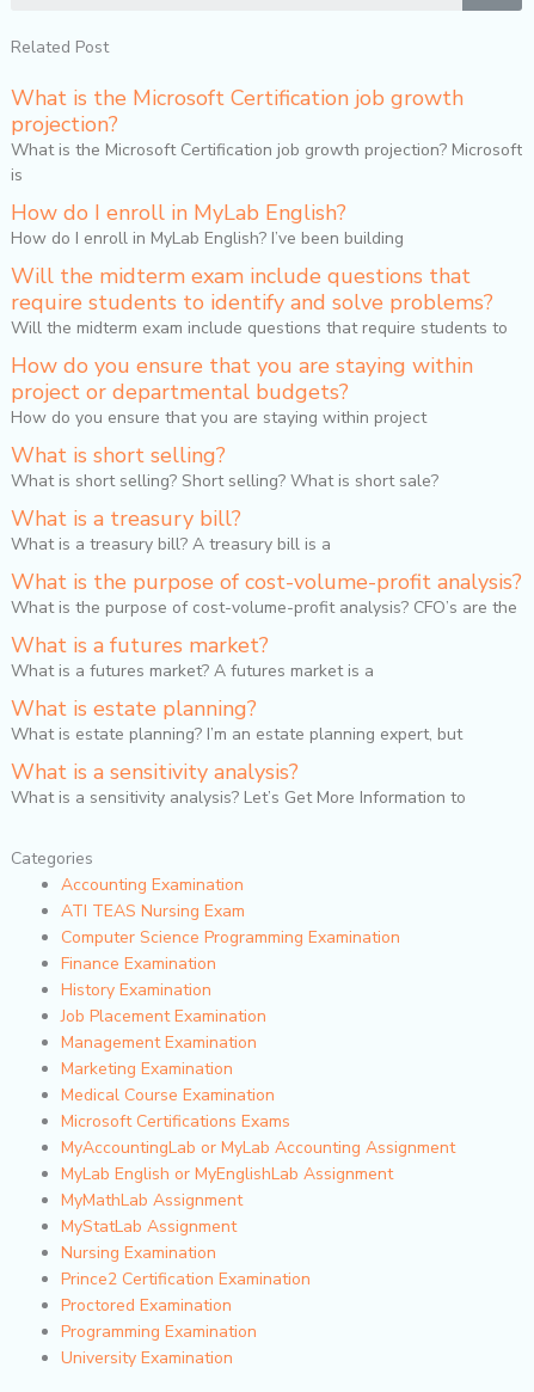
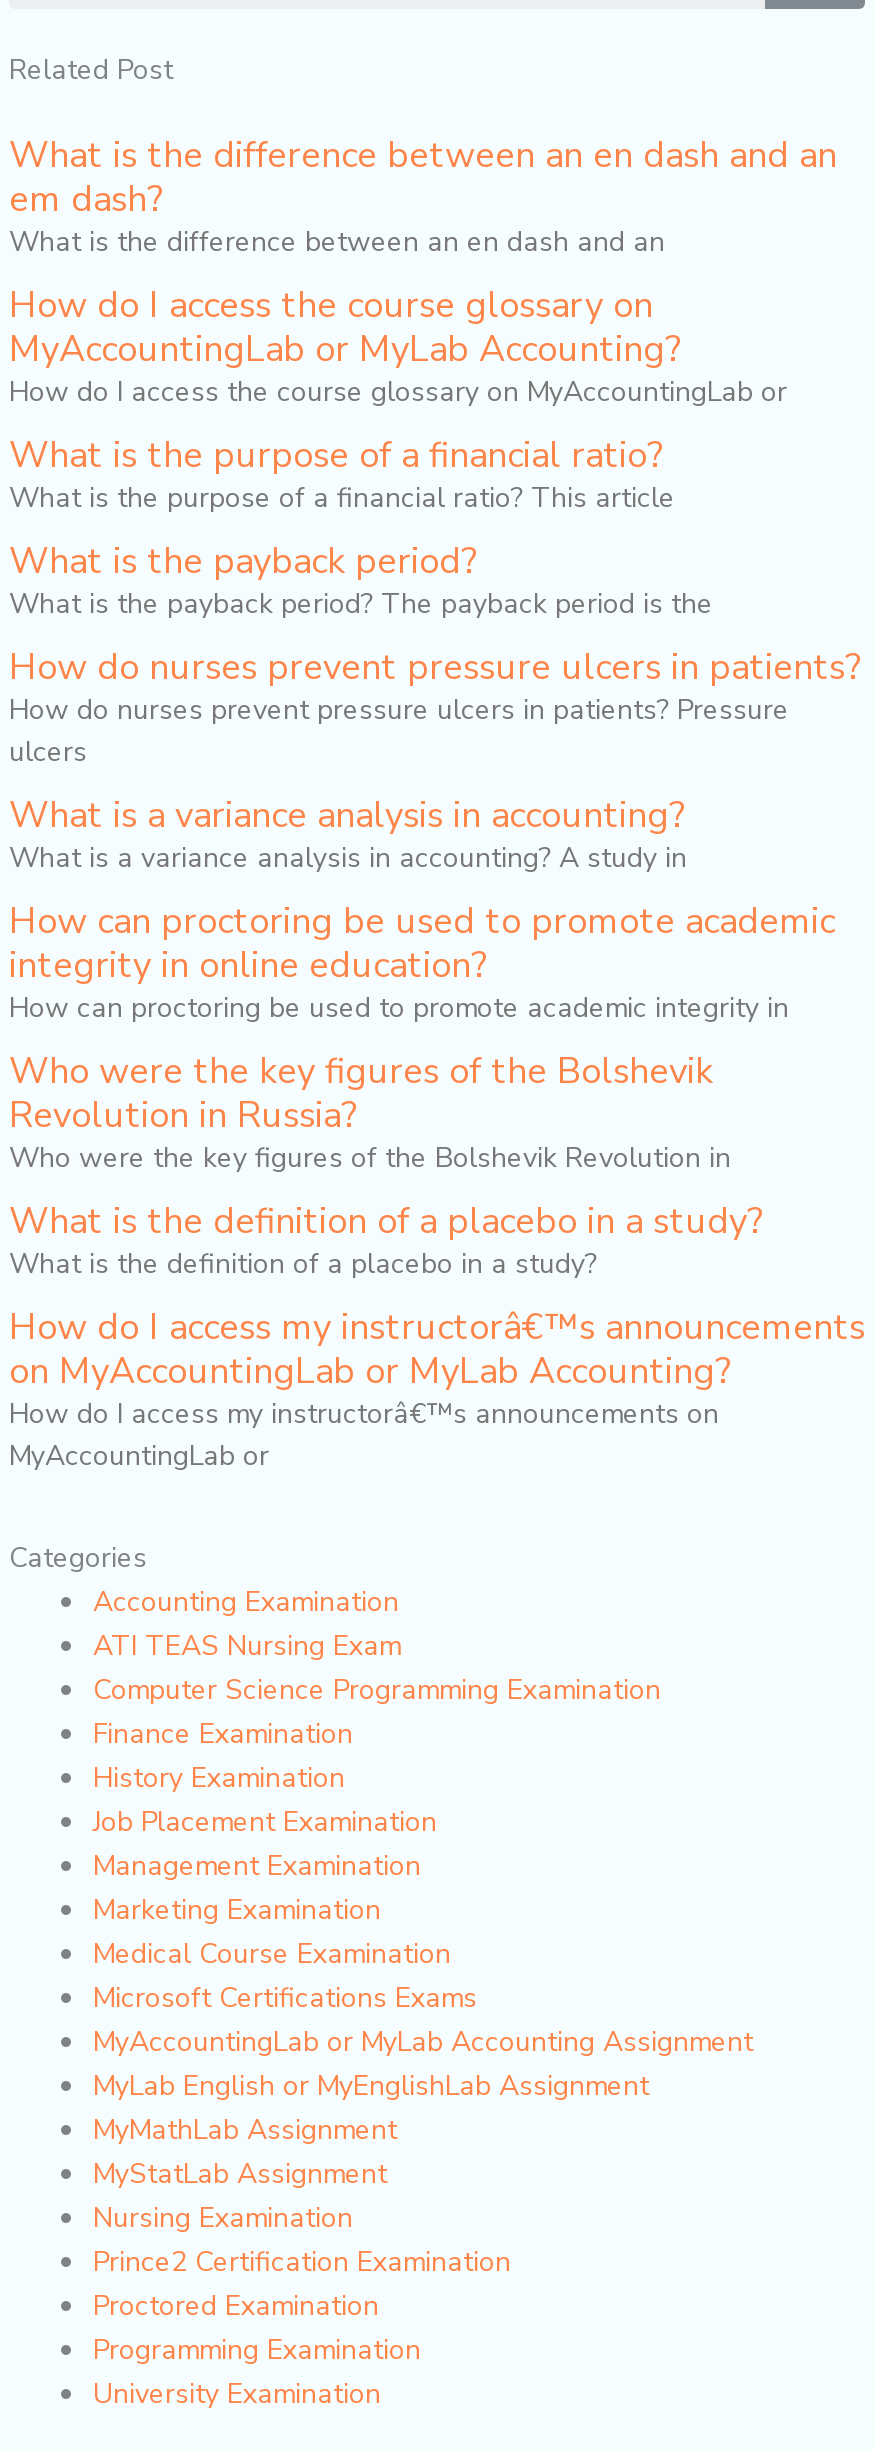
- What is the Microsoft Certification job growth
- projection?
- What is the Microsoft Certification job growth projection? Microsoft
- is
- How do I enroll in MyLab English?
- How do I enroll in MyLab English? I’ve been building
- Will the midterm exam include questions that
- require students to identify and solve problems?
- Will the midterm exam include questions that require students to
- How do you ensure that you are staying within
- project or departmental budgets?
- How do you ensure that you are staying within project
- What is short selling?
- What is short selling? Short selling? What is short sale?
- What is a treasury bill?
- What is a treasury bill? A treasury bill is a
- What is the purpose of cost-volume-profit analysis?
- What is the purpose of cost-volume-profit analysis? CFO’s are the
- What is a futures market?
- What is a futures market? A futures market is a
- What is estate planning?
- What is estate planning? I’m an estate planning expert, but
- What is a sensitivity analysis?
- What is a sensitivity analysis? Let’s Get More Information to
+ What is the difference between an en dash and an
+ em dash?
+ What is the difference between an en dash and an
+ How do I access the course glossary on
+ MyAccountingLab or MyLab Accounting?
+ How do I access the course glossary on MyAccountingLab or
+ What is the purpose of a financial ratio?
+ What is the purpose of a financial ratio? This article
+ What is the payback period?
+ What is the payback period? The payback period is the
+ How do nurses prevent pressure ulcers in patients?
+ How do nurses prevent pressure ulcers in patients? Pressure
+ ulcers
+ What is a variance analysis in accounting?
+ What is a variance analysis in accounting? A study in
+ How can proctoring be used to promote academic
+ integrity in online education?
+ How can proctoring be used to promote academic integrity in
+ Who were the key figures of the Bolshevik
+ Revolution in Russia?
+ Who were the key figures of the Bolshevik Revolution in
+ What is the definition of a placebo in a study?
+ What is the definition of a placebo in a study?
+ How do I access my instructorâ€™s announcements
+ on MyAccountingLab or MyLab Accounting?
+ How do I access my instructorâ€™s announcements on
+ MyAccountingLab or
